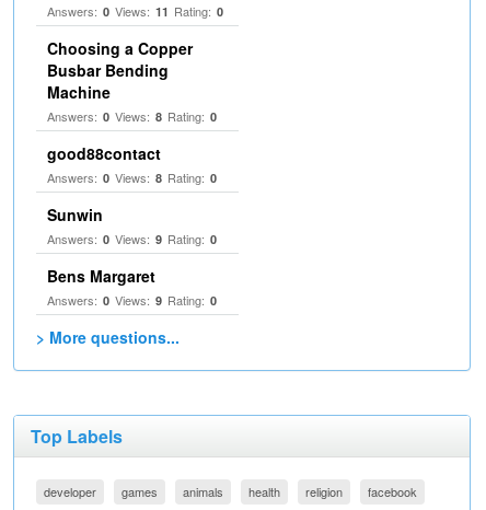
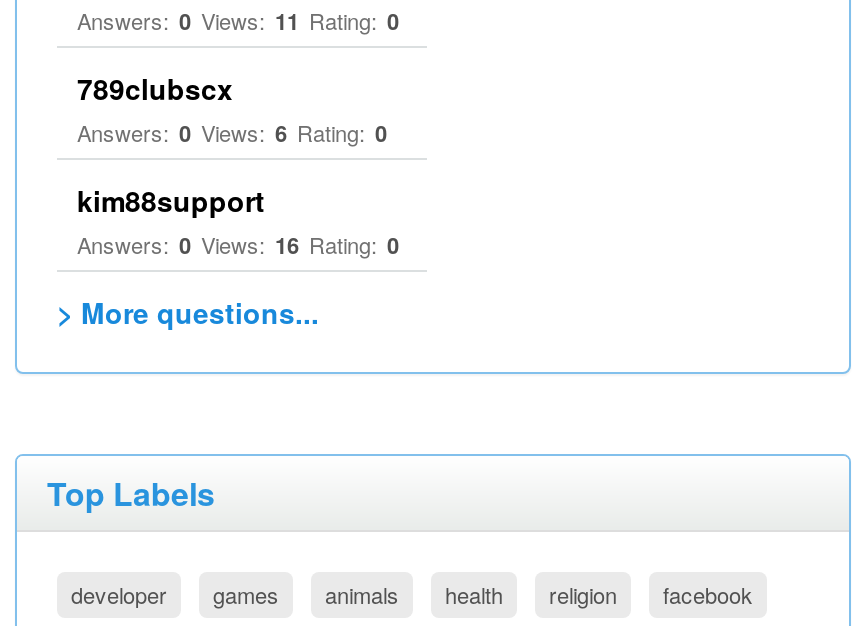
- Choosing a Copper
- Busbar Bending
- Machine
- Answers: 0 Views: 8 Rating: 0
- good88contact
- Answers: 0 Views: 8 Rating: 0
- Sunwin
- Answers: 0 Views: 9 Rating: 0
- Bens Margaret
- Answers: 0 Views: 9 Rating: 0
+ 789clubscx
+ Answers: 0 Views: 6 Rating: 0
+ kim88support
+ Answers: 0 Views: 16 Rating: 0
